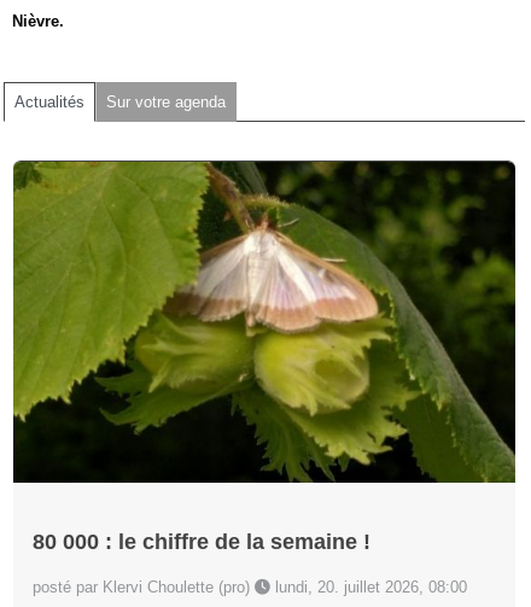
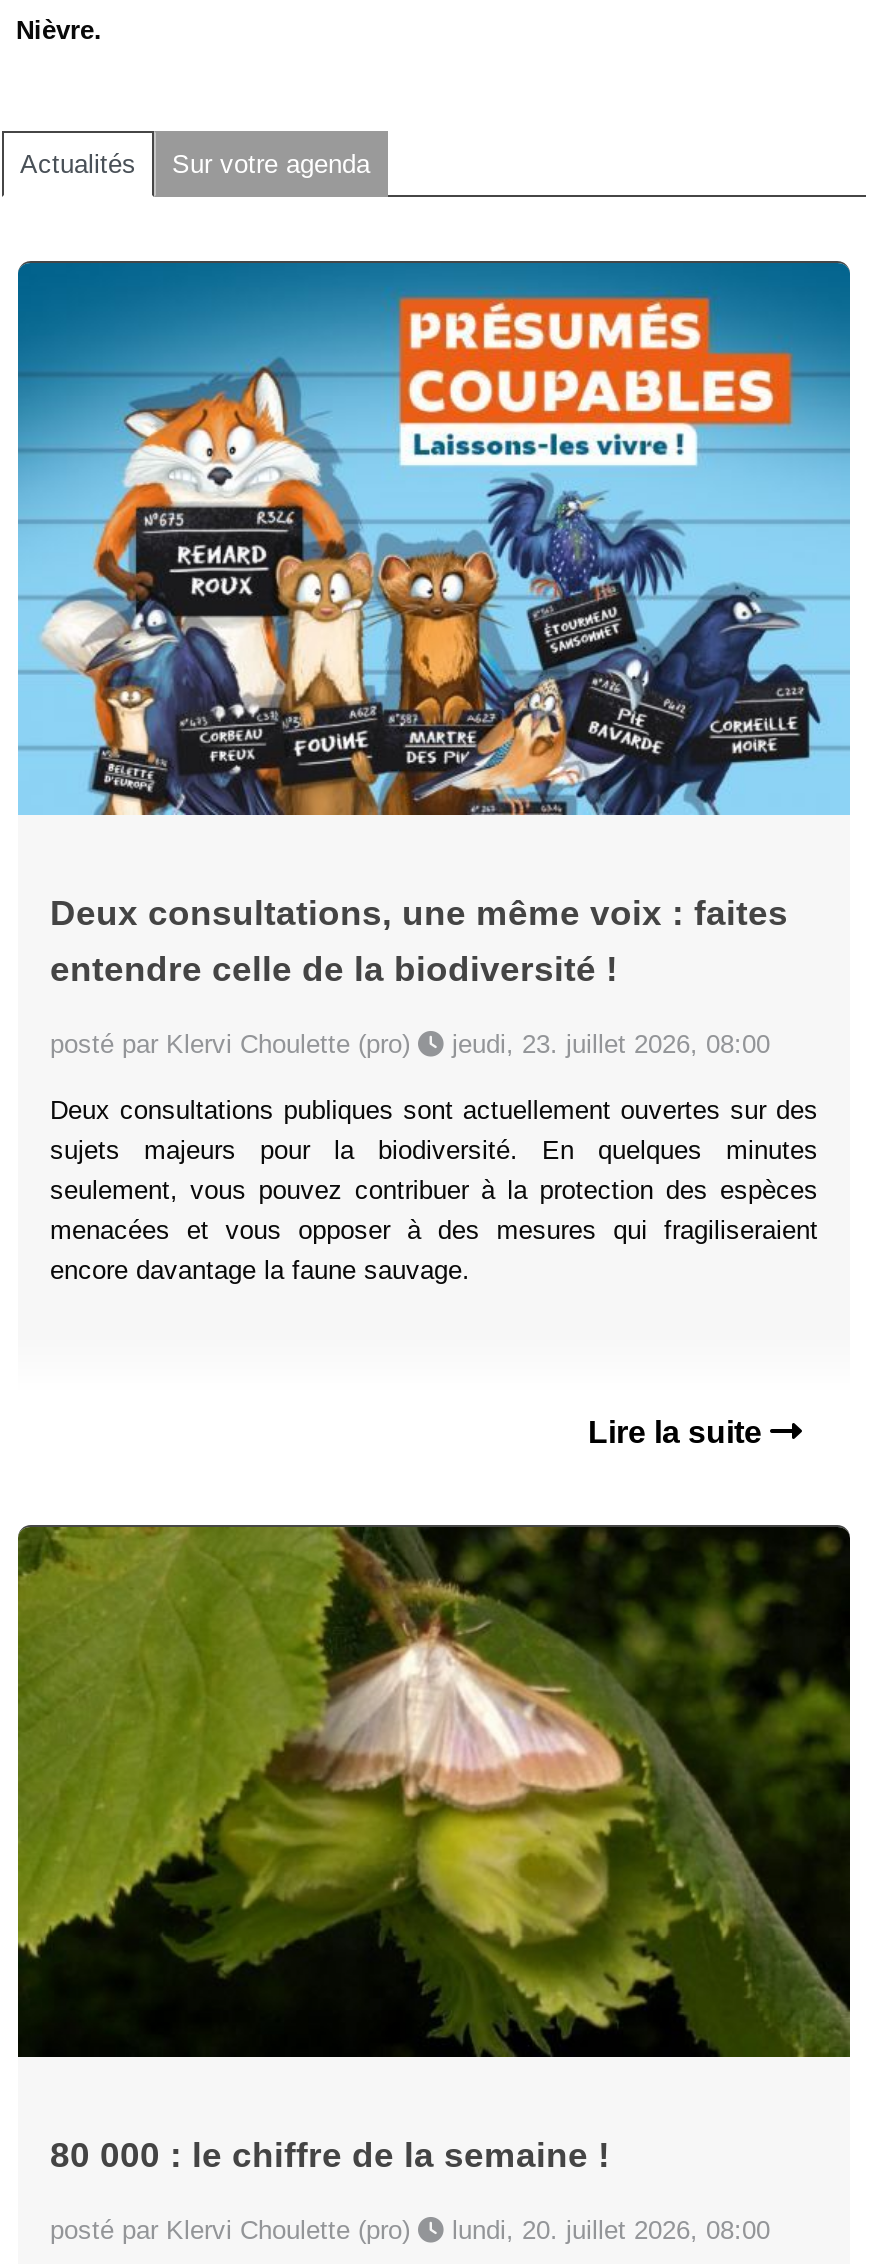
+ [image]
+ Deux consultations, une même voix : faites
+ entendre celle de la biodiversité !
+ posté par Klervi Choulette (pro)
+ jeudi, 23. juillet 2026, 08:00
+ Deux consultations publiques sont actuellement ouvertes sur des
+ sujets majeurs pour la biodiversité. En quelques minutes
+ seulement, vous pouvez contribuer à la protection des espèces
+ menacées et vous opposer à des mesures qui fragiliseraient
+ encore davantage la faune sauvage.

+ Lire la suite
